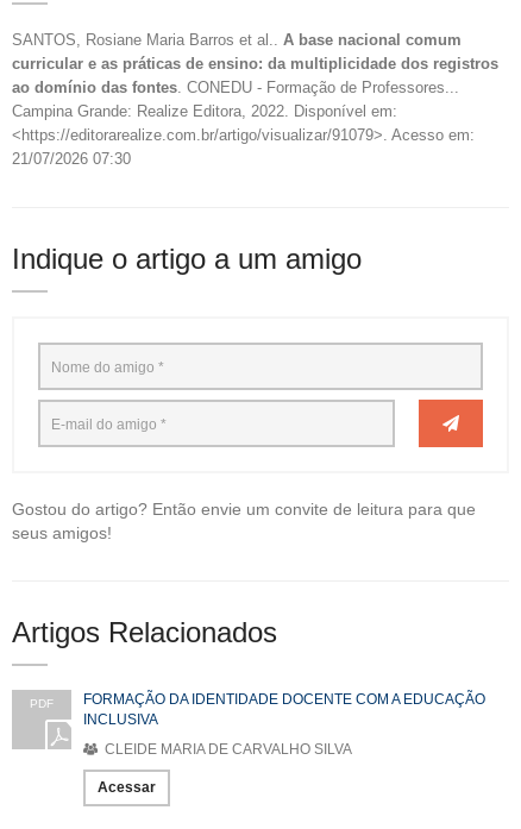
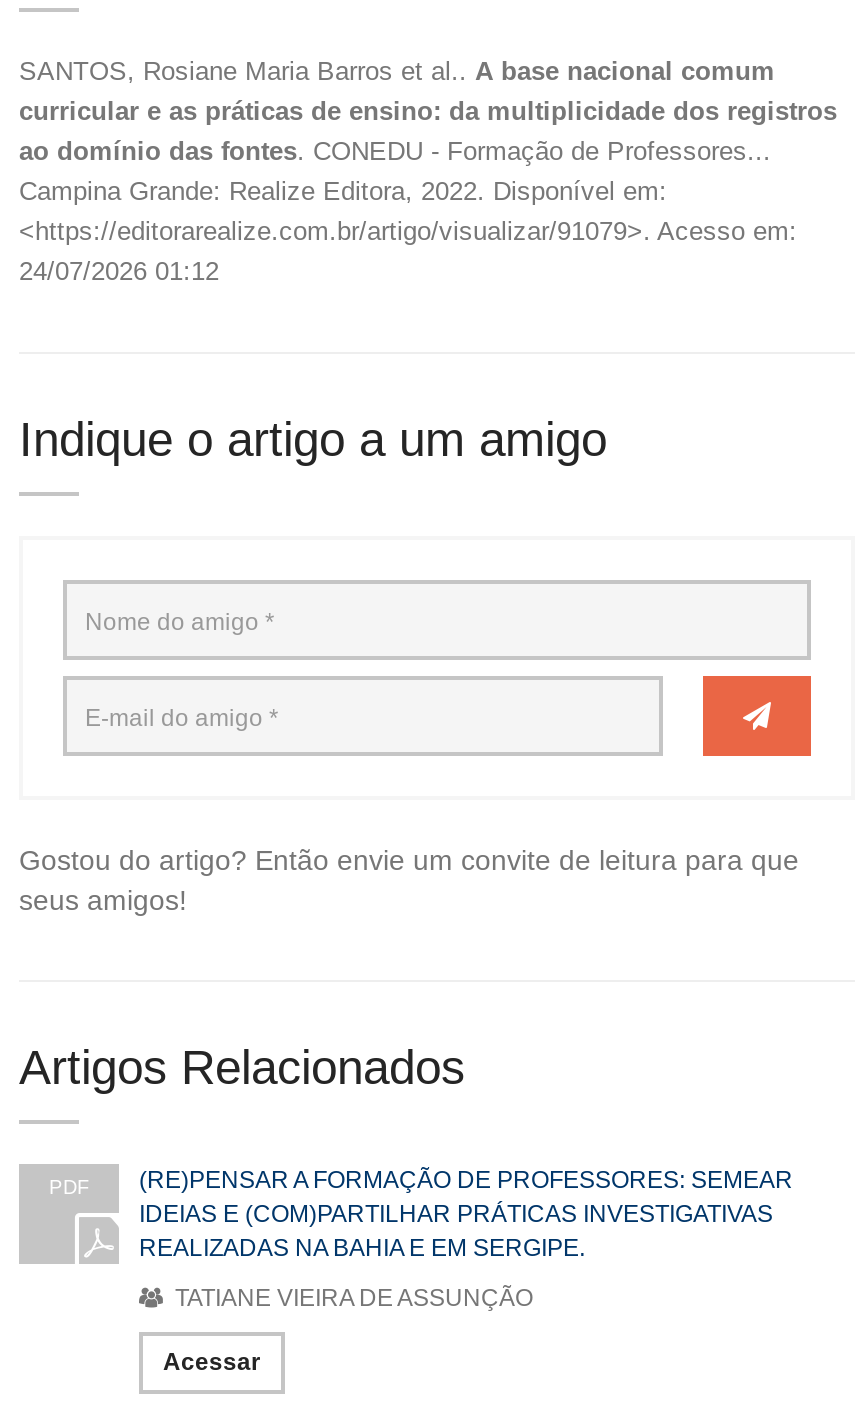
- 21/07/2026 07:30
+ 24/07/2026 01:12

- FORMAÇÃO DA IDENTIDADE DOCENTE COM A EDUCAÇÃO
- INCLUSIVA
+ (RE)PENSAR A FORMAÇÃO DE PROFESSORES: SEMEAR
+ IDEIAS E (COM)PARTILHAR PRÁTICAS INVESTIGATIVAS
+ REALIZADAS NA BAHIA E EM SERGIPE.

- CLEIDE MARIA DE CARVALHO SILVA
+ TATIANE VIEIRA DE ASSUNÇÃO
